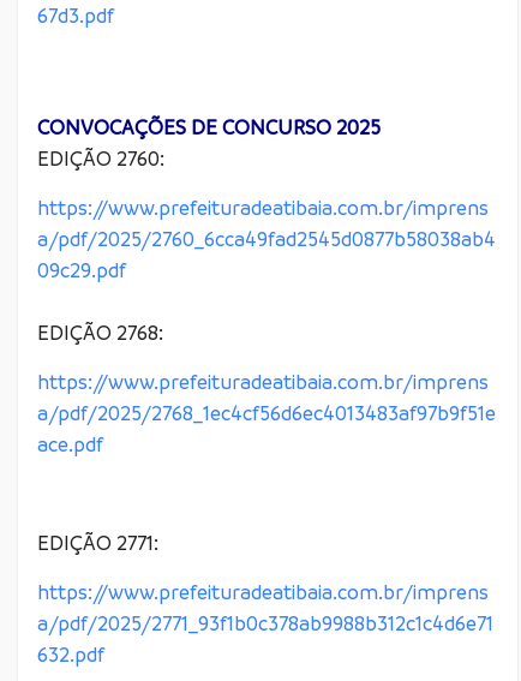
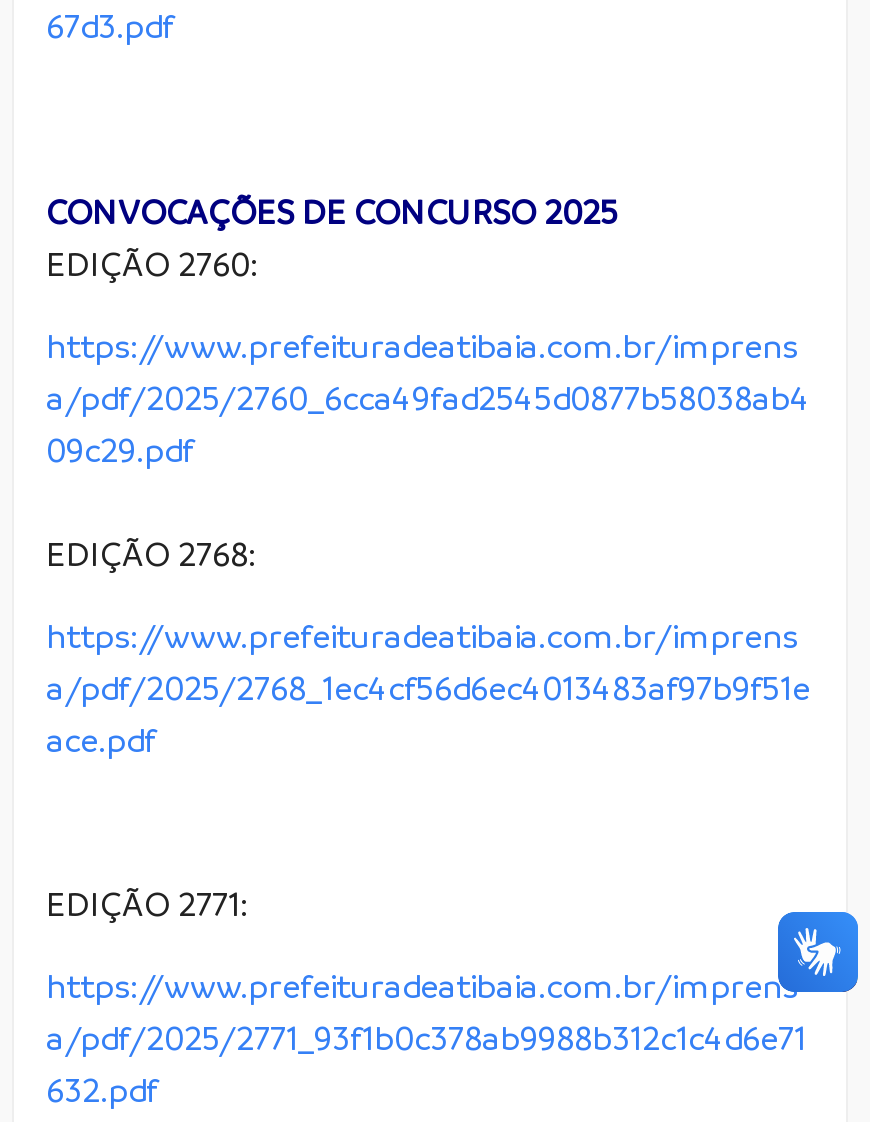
+ [image]
